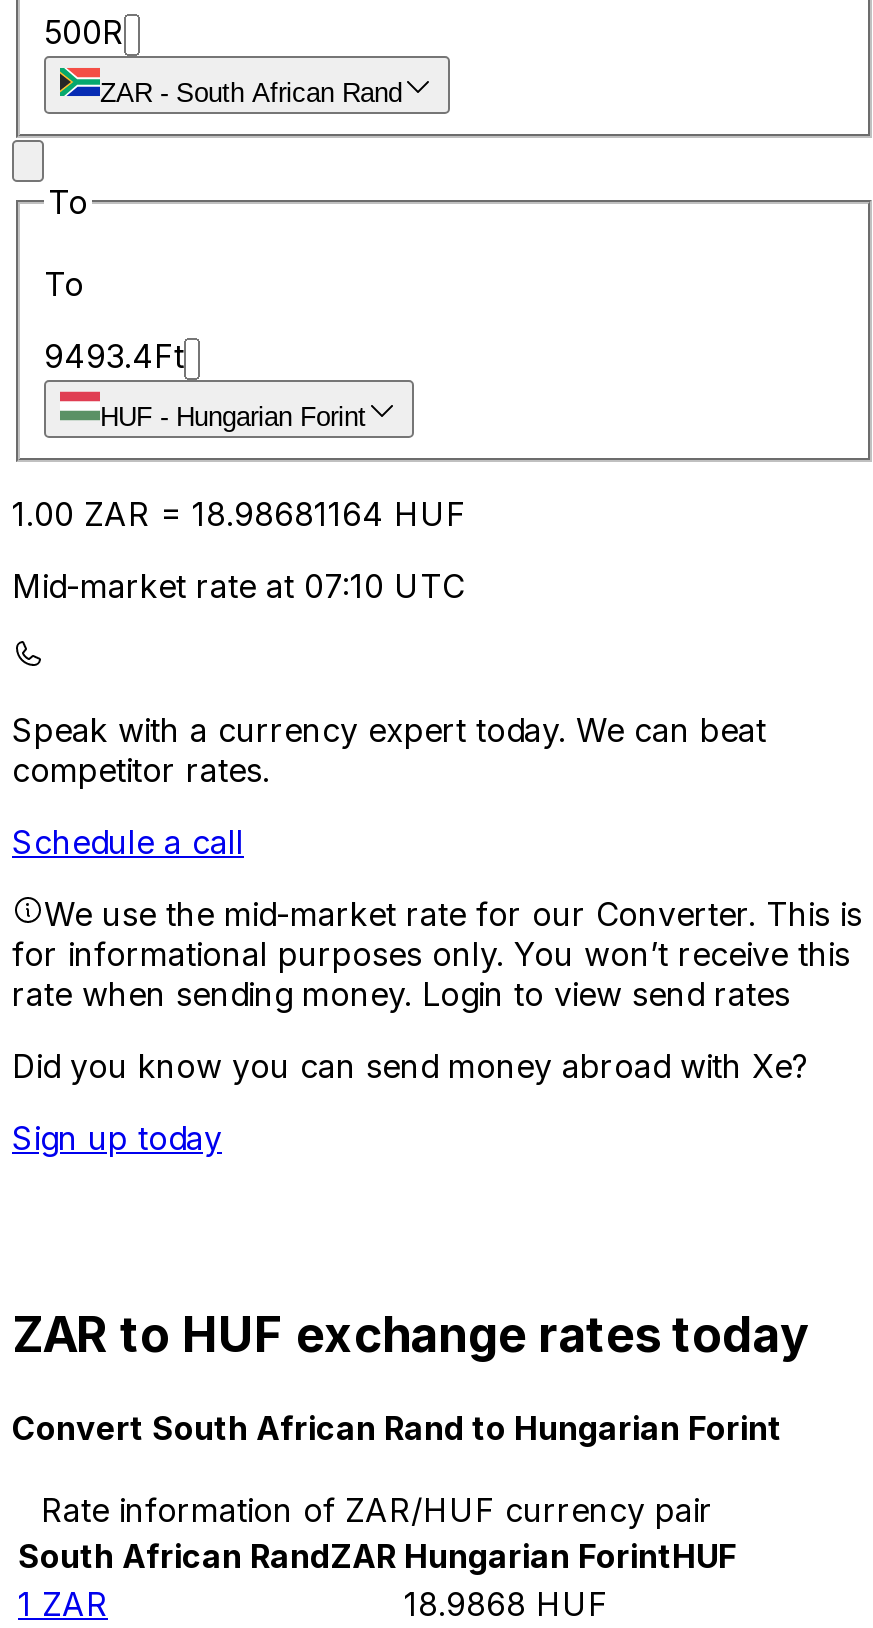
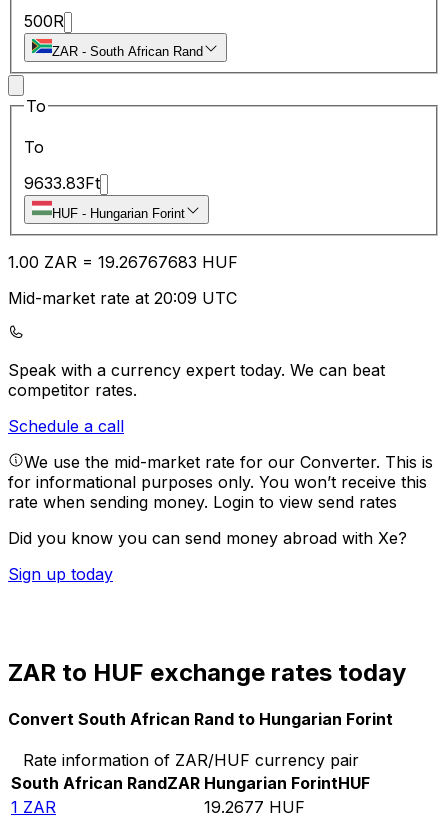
- 9493.4Ft
+ 9633.83Ft

- 1.00 ZAR = 18.98681164 HUF
+ 1.00 ZAR = 19.26767683 HUF

- Mid-market rate at 07:10 UTC
+ Mid-market rate at 20:09 UTC

- 18.9868 HUF
+ 19.2677 HUF
